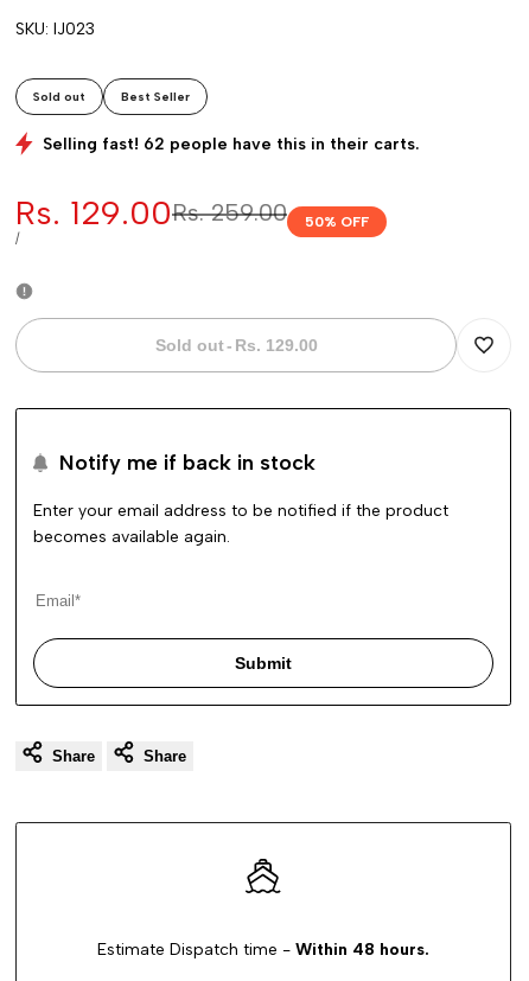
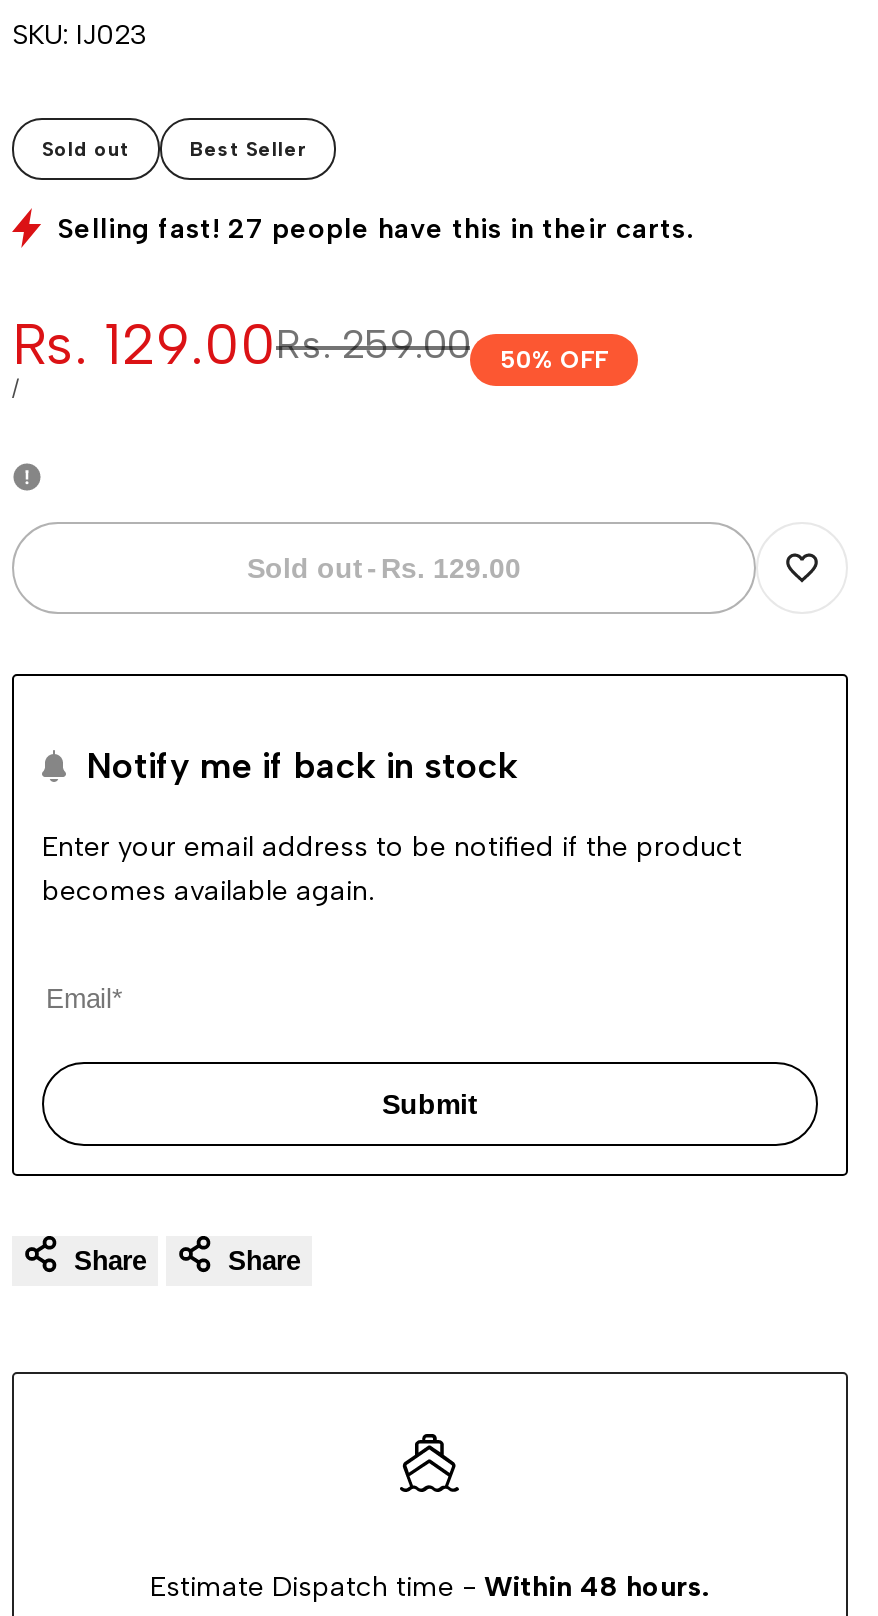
- Selling fast! 62 people have this in their carts.
+ Selling fast! 27 people have this in their carts.
